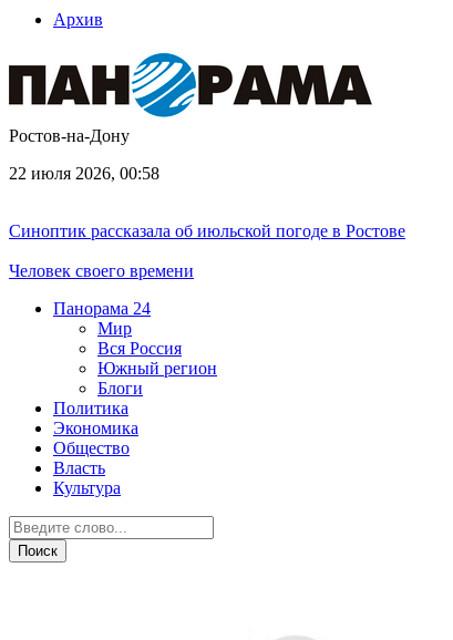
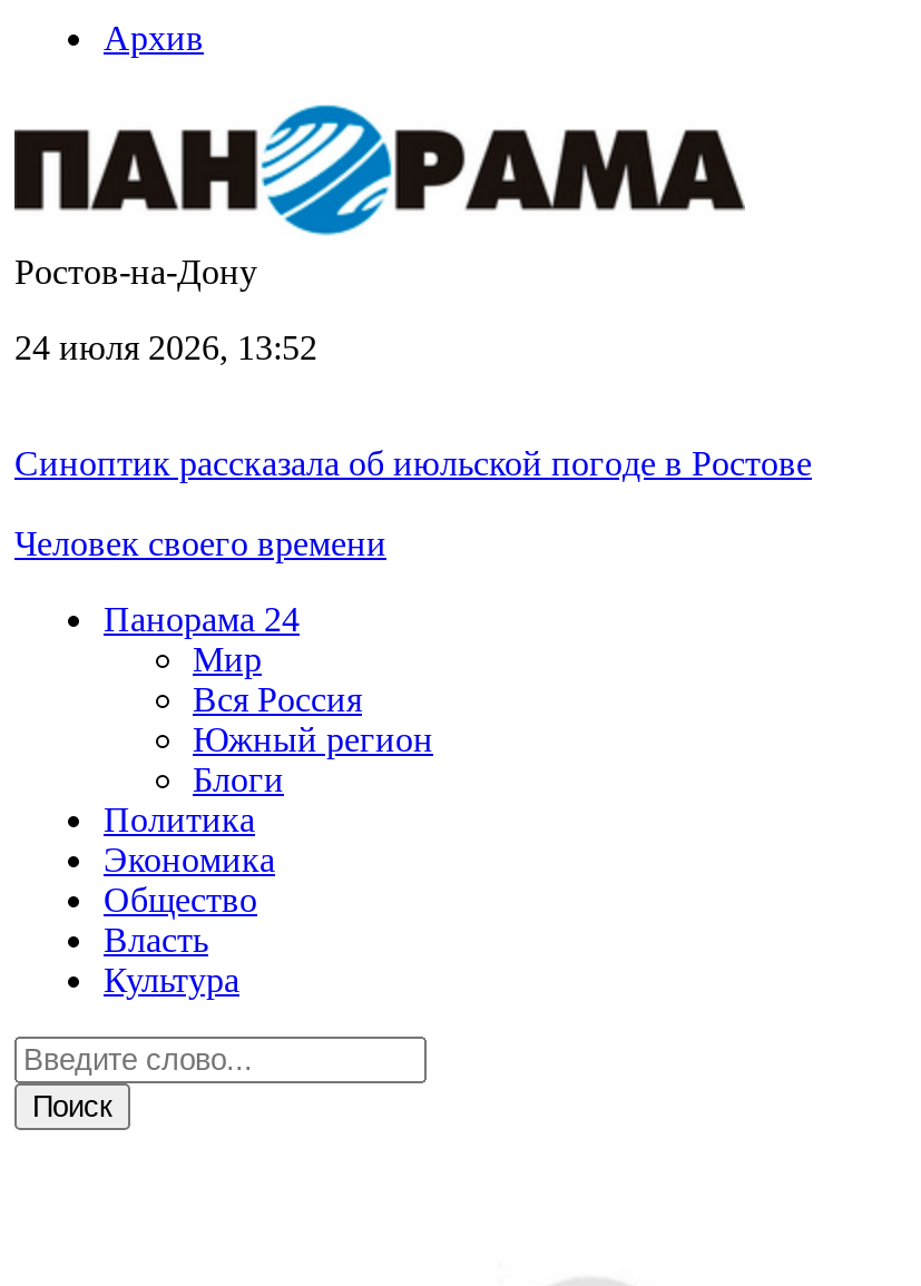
- 22 июля 2026, 00:58
+ 24 июля 2026, 13:52
